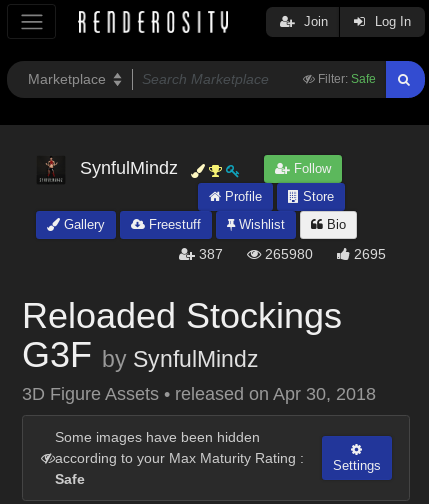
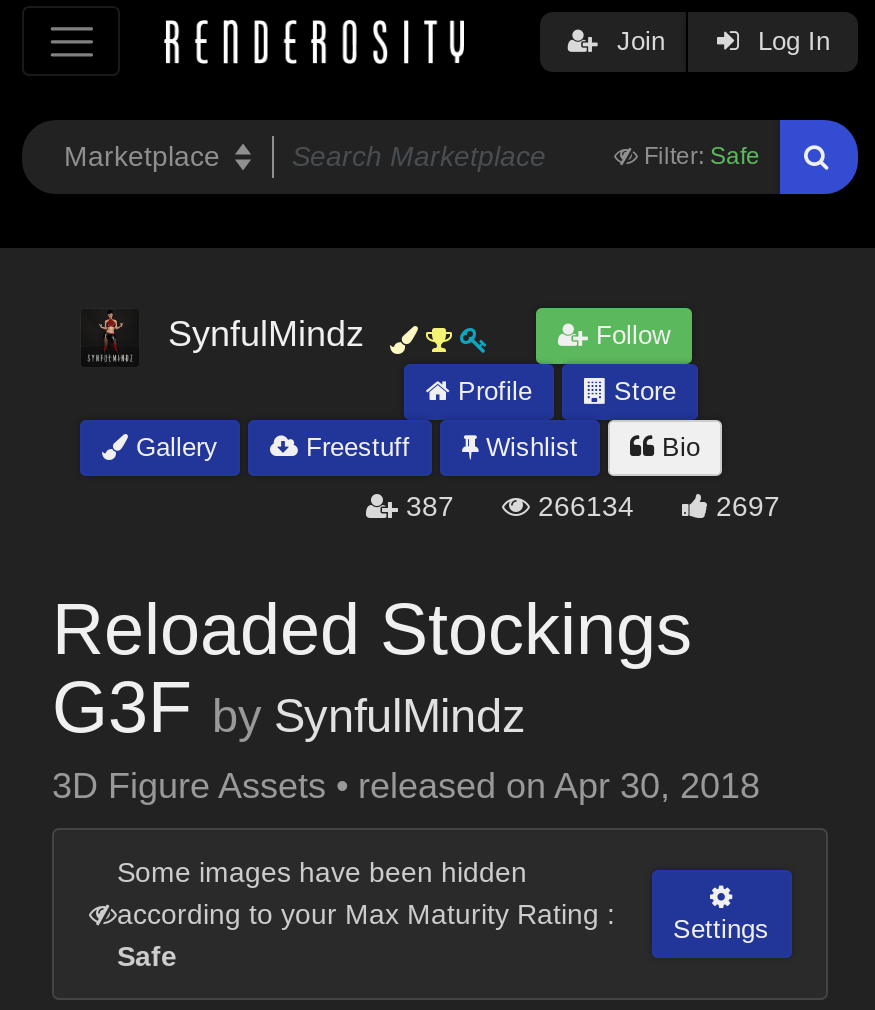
- 265980
+ 266134

- 2695
+ 2697
